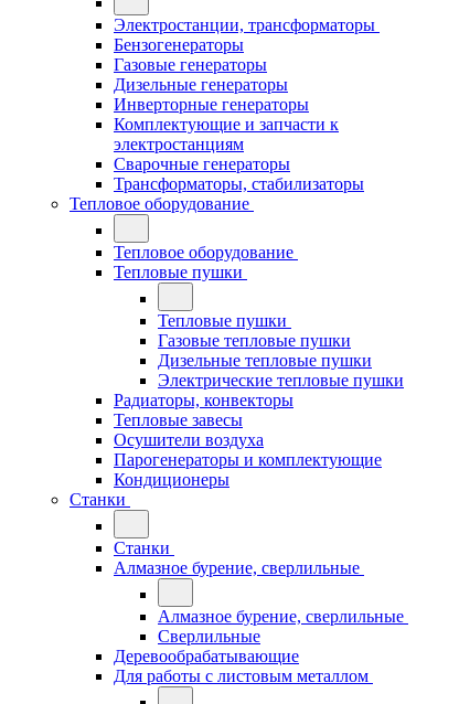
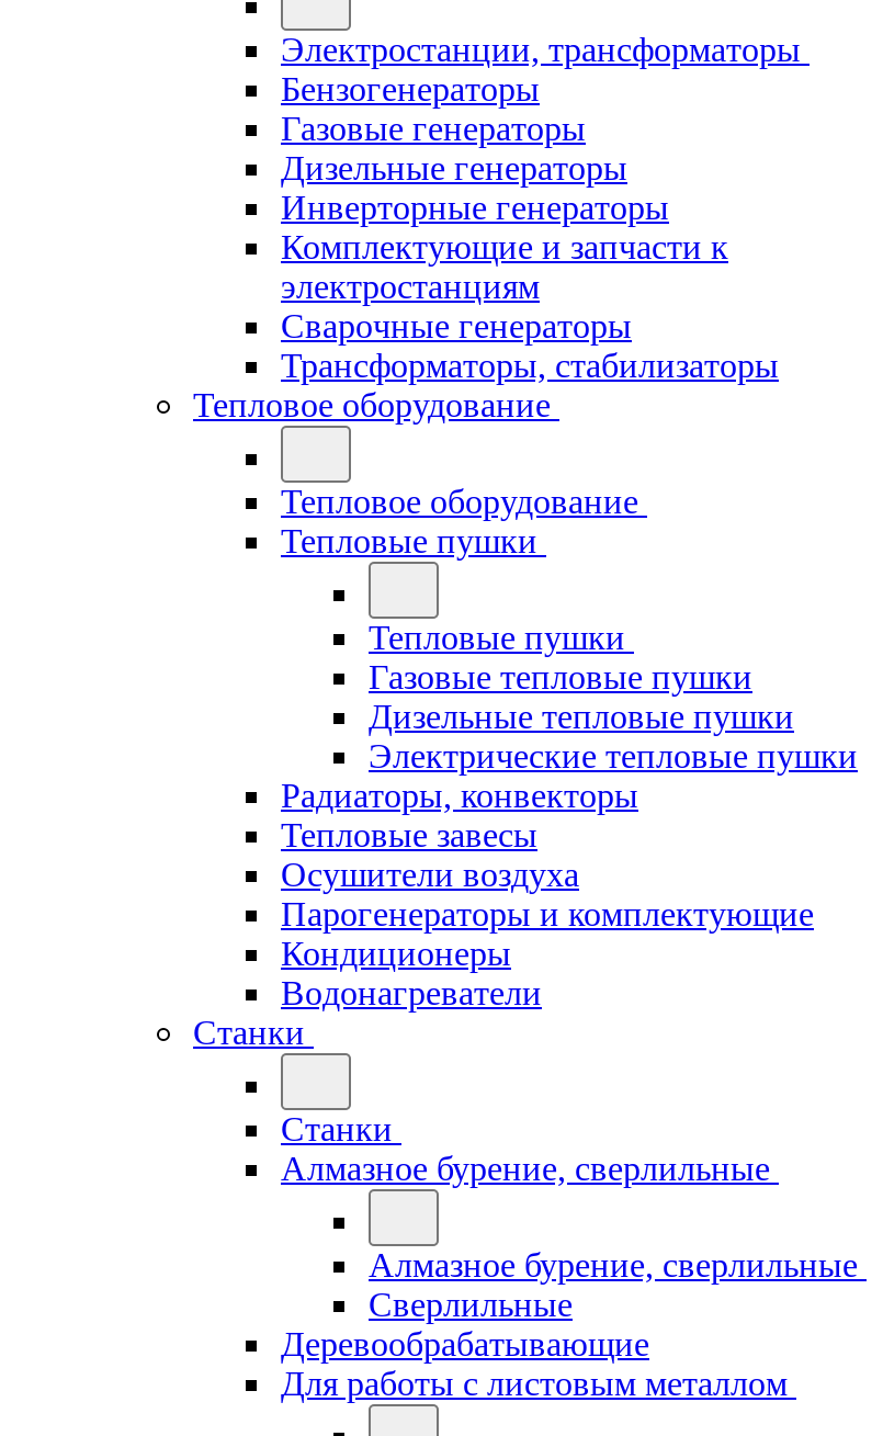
+ Водонагреватели
